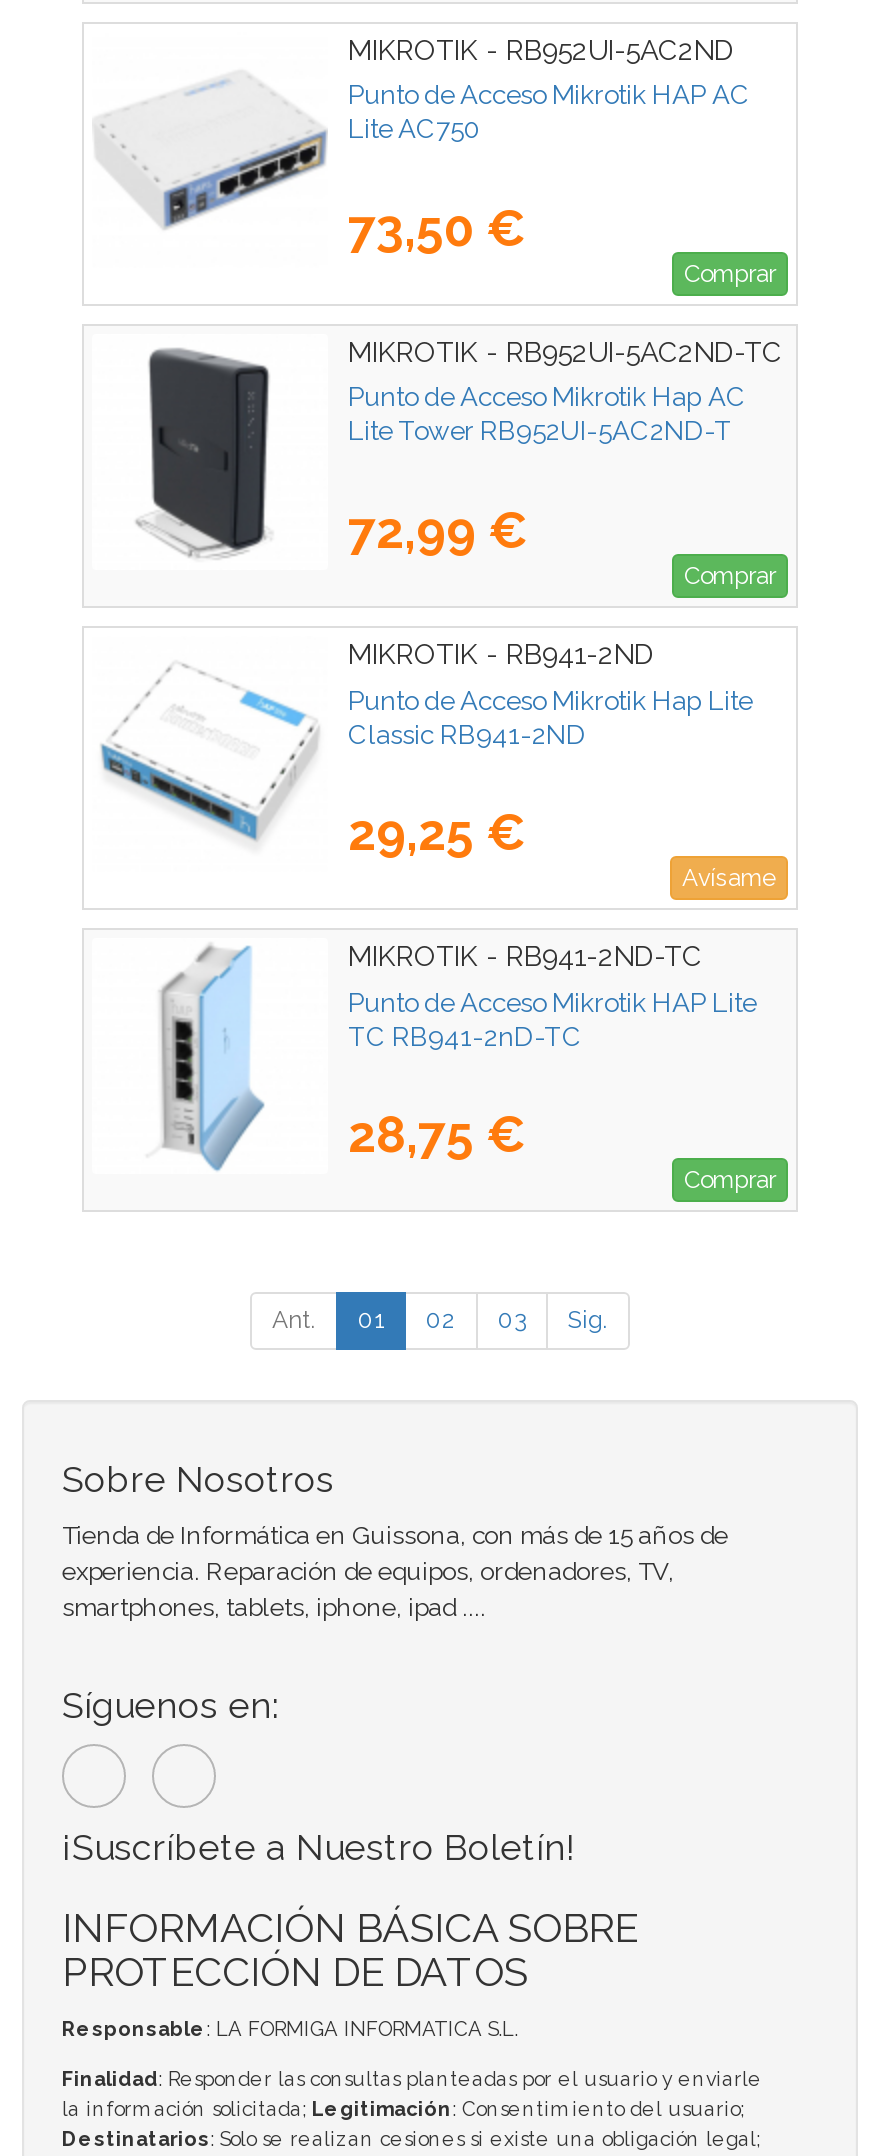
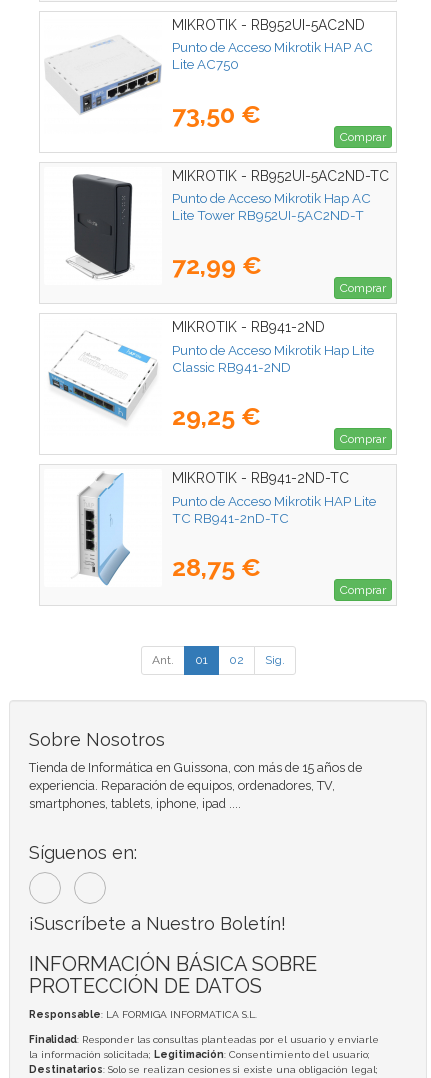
- Avísame
+ Comprar

- 03
